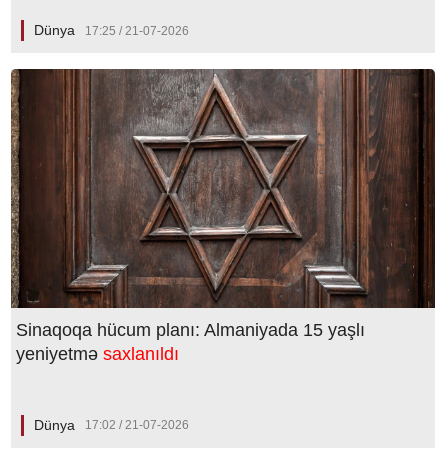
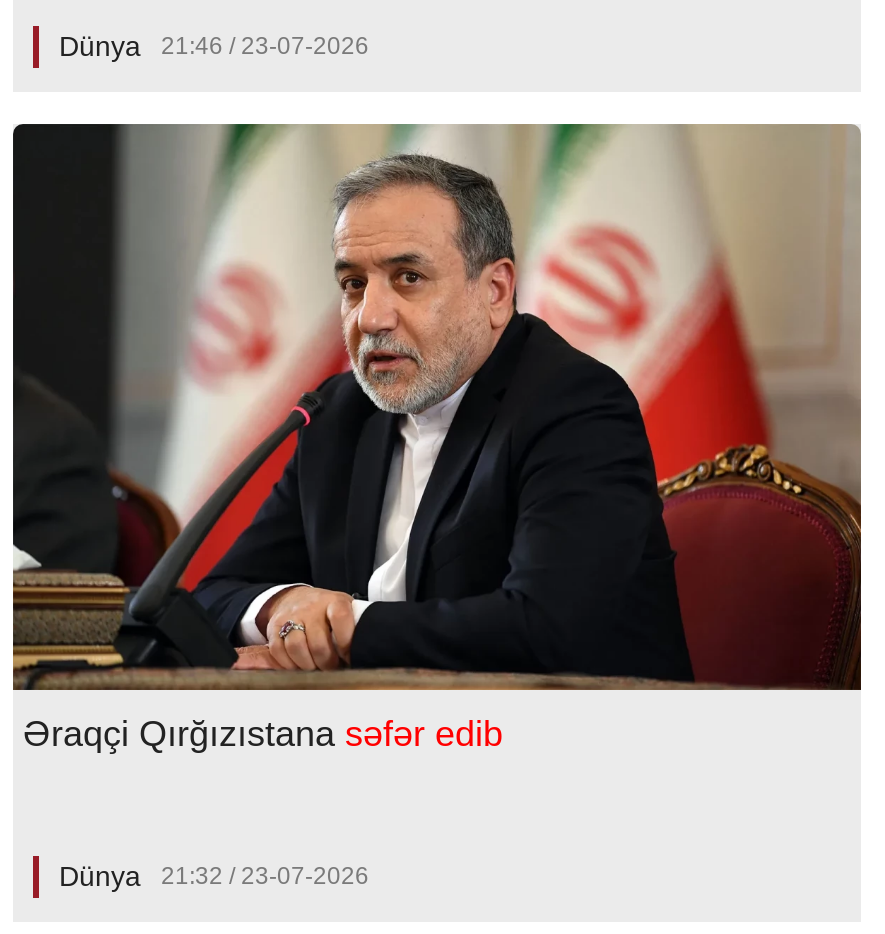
- Dünya 17:25 / 21-07-2026
+ Dünya 21:46 / 23-07-2026

- [image]
- Sinaqoqa hücum planı: Almaniyada 15 yaşlı
- yeniyetmə saxlanıldı
+ [image]
+ Əraqçi Qırğızıstana səfər edib

- Dünya 17:02 / 21-07-2026
+ Dünya 21:32 / 23-07-2026
